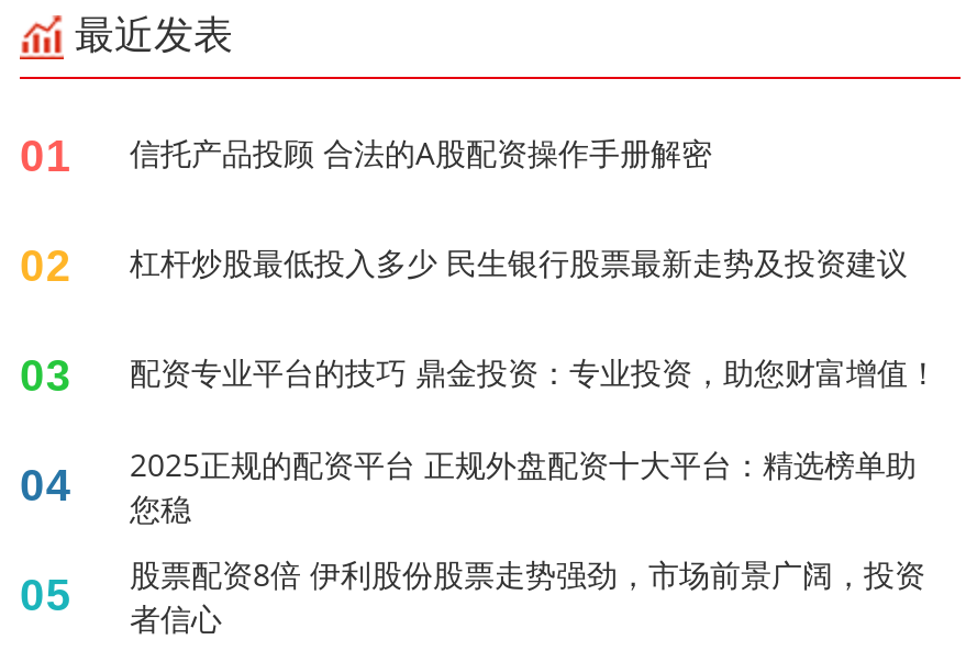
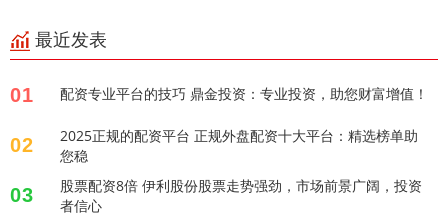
- 信托产品投顾 合法的A股配资操作手册解密
- 02
- 杠杆炒股最低投入多少 民生银行股票最新走势及投资建议
- 03

- 04 2025正规的配资平台 正规外盘配资十大平台：精选榜单助 您稳
+ 02 2025正规的配资平台 正规外盘配资十大平台：精选榜单助 您稳

- 05 股票配资8倍 伊利股份股票走势强劲，市场前景广阔，投资 者信心
+ 03 股票配资8倍 伊利股份股票走势强劲，市场前景广阔，投资 者信心
